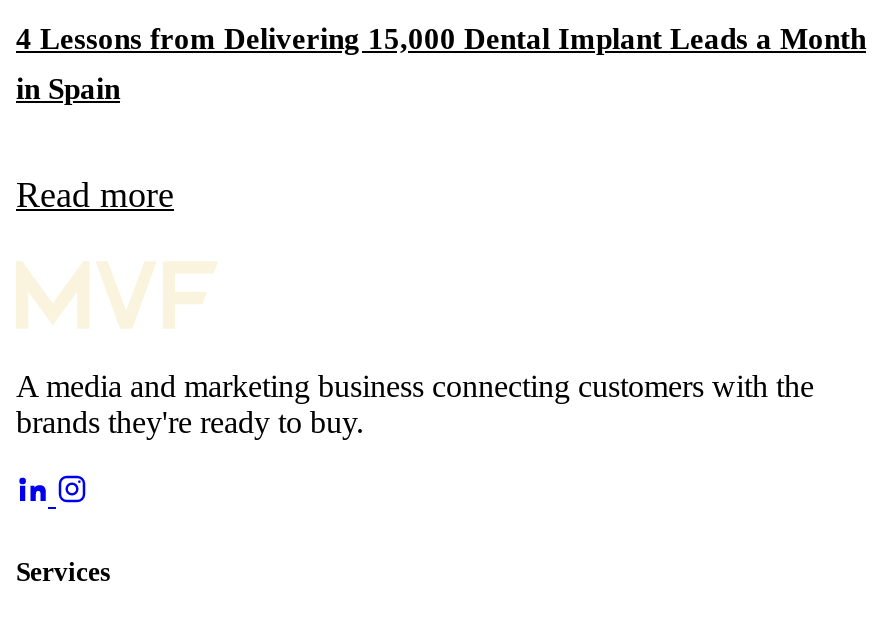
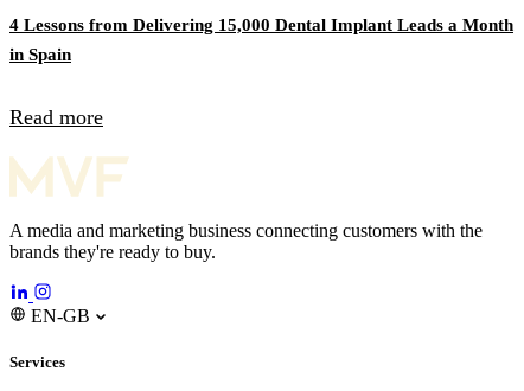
+ EN-GB
